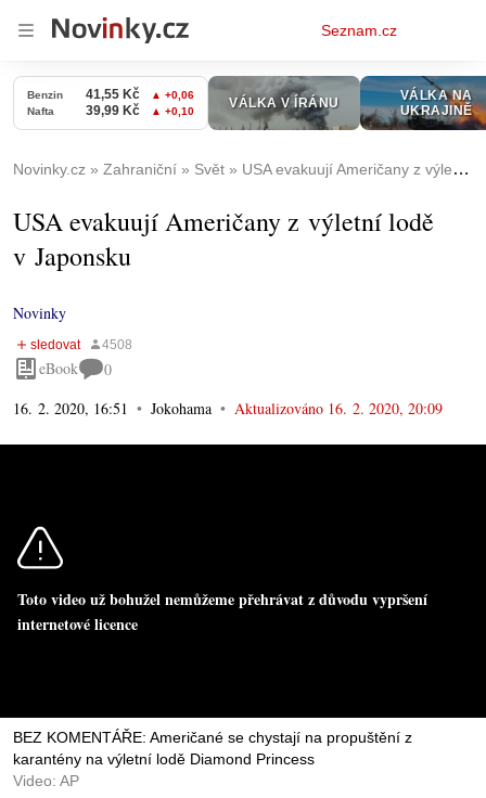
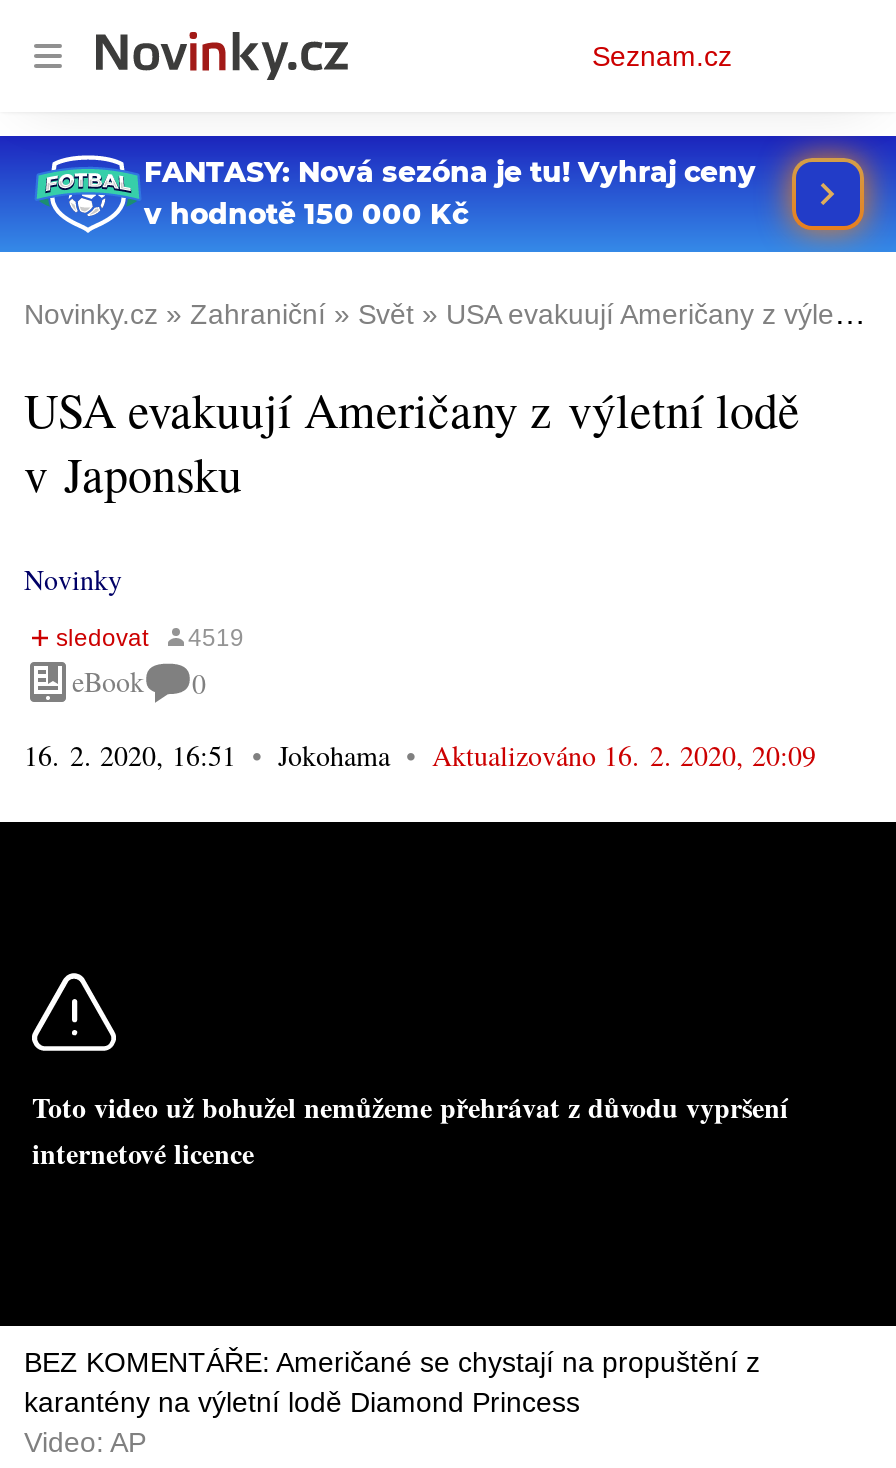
- [image]
+ [image]
